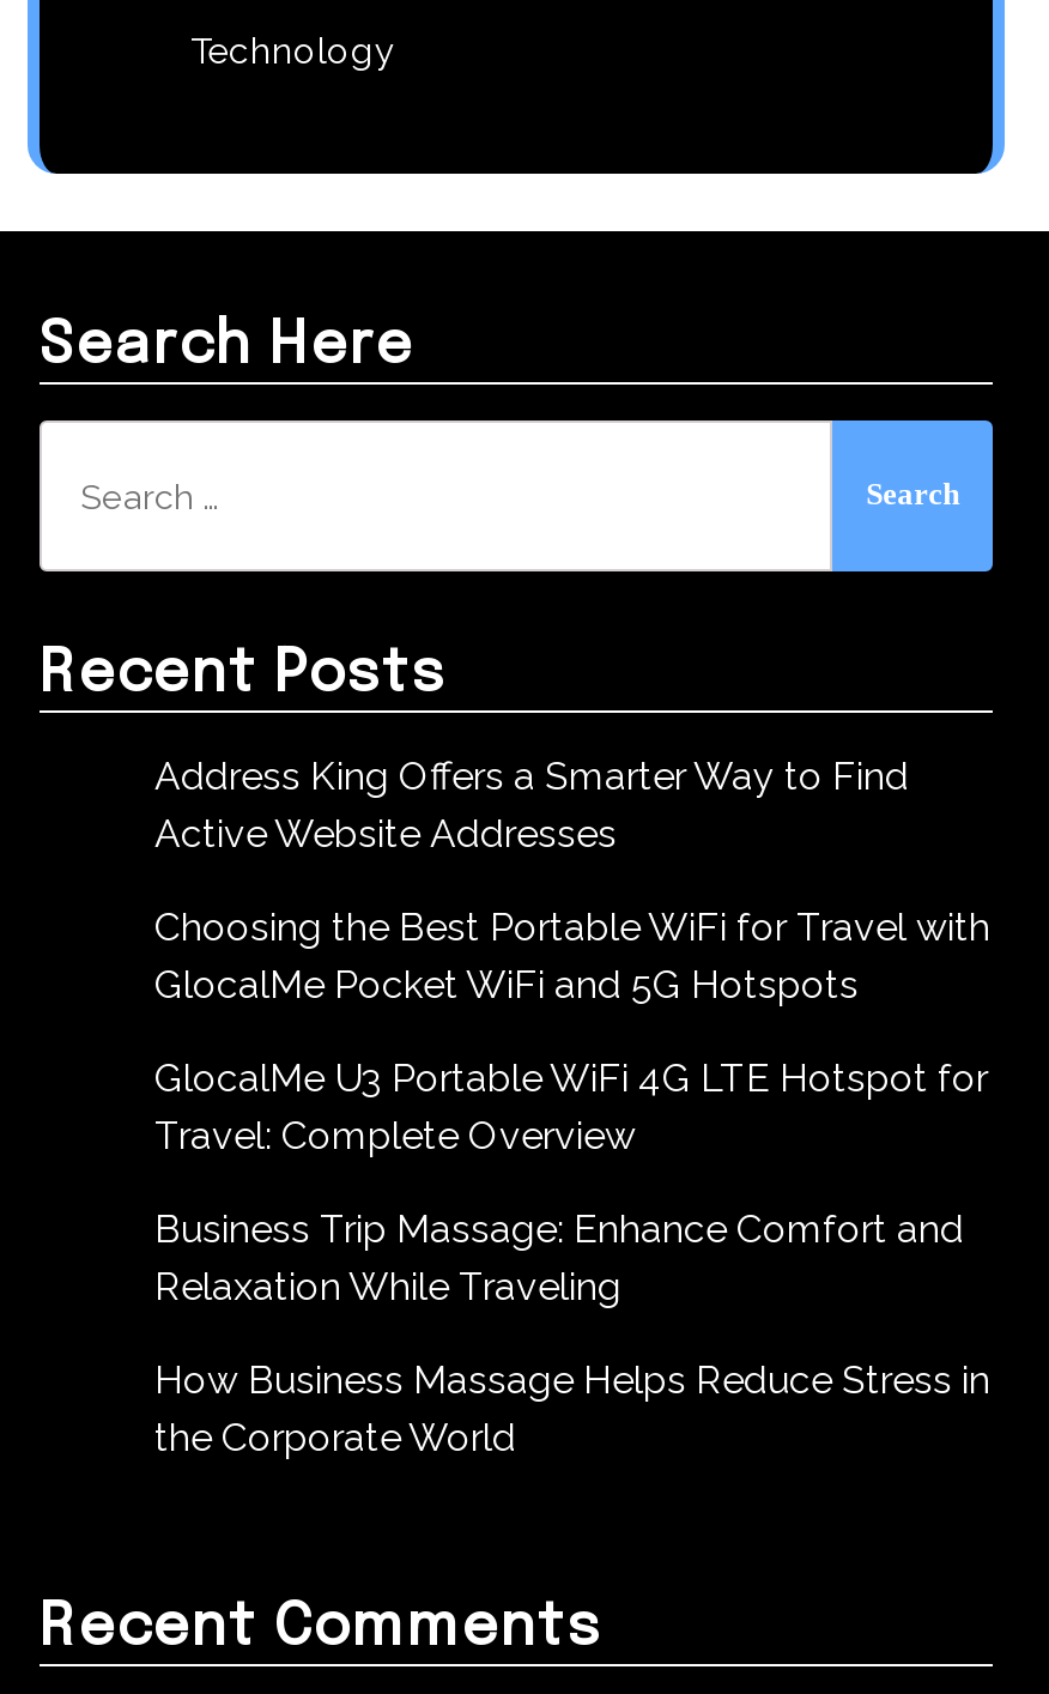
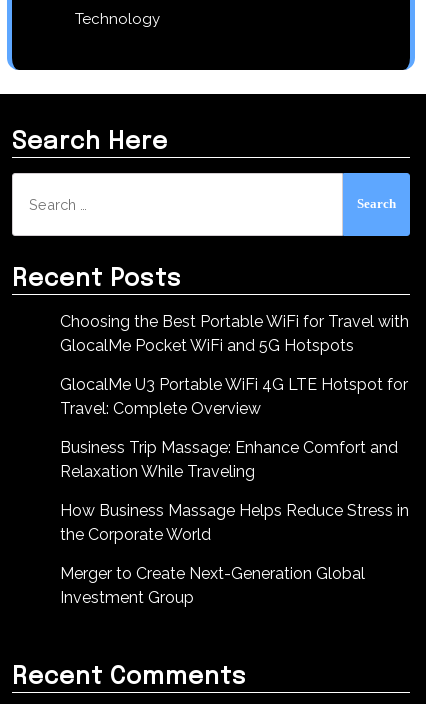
- Address King Offers a Smarter Way to Find
- Active Website Addresses

moved up: Choosing the Best Portable WiFi for Travel with | GlocalMe Pocket WiFi and 5G Hotspots | GlocalMe U3 Portable WiFi 4G LTE Hotspot for | Travel: Complete Overview | Business Trip Massage: Enhance Comfort and | Relaxation While Traveling | How Business Massage Helps Reduce Stress in | the Corporate World

+ Merger to Create Next-Generation Global
+ Investment Group
